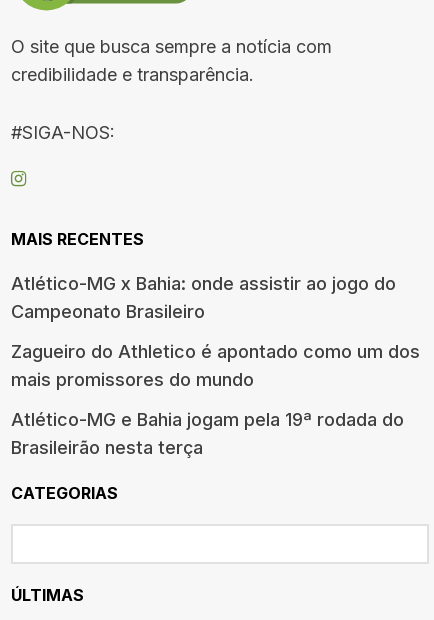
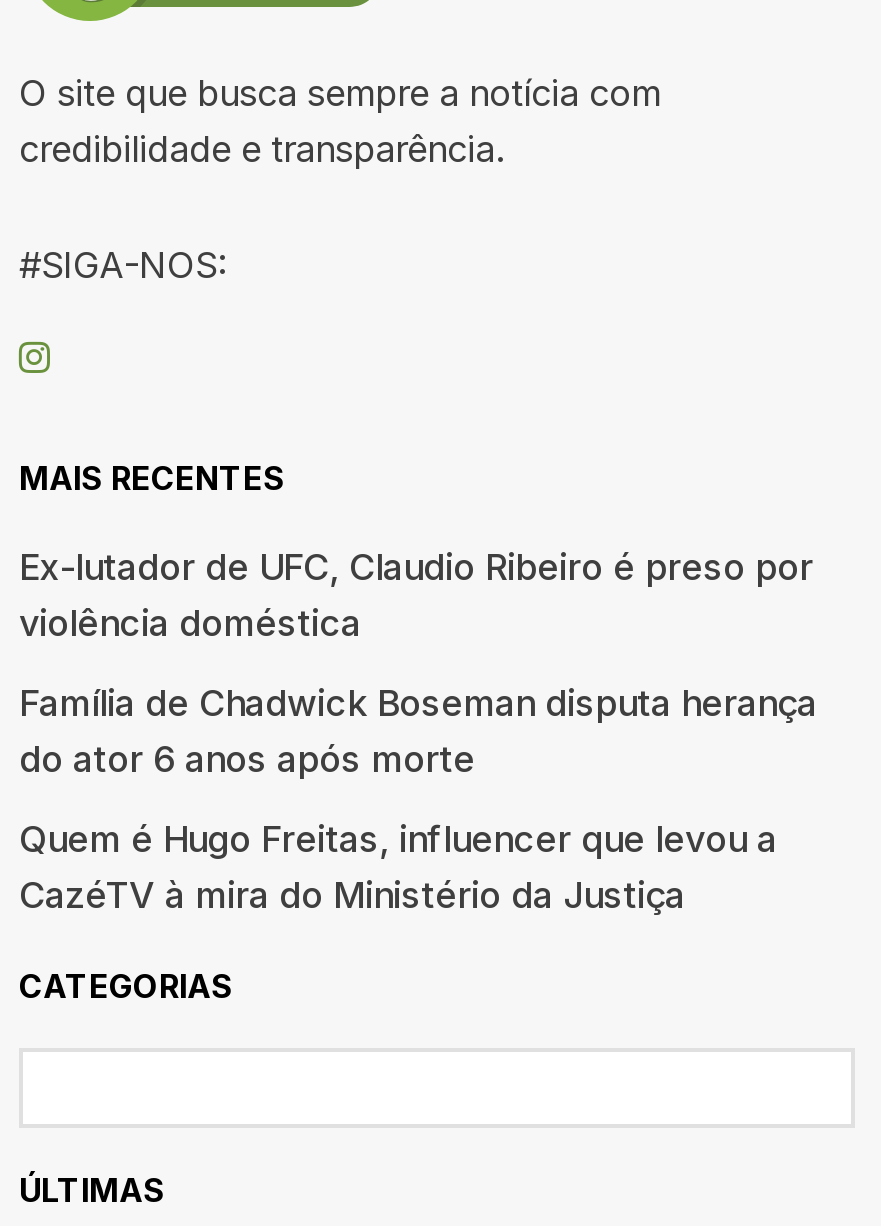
- Atlético-MG x Bahia: onde assistir ao jogo do
- Campeonato Brasileiro
+ Ex-lutador de UFC, Claudio Ribeiro é preso por
+ violência doméstica

- Zagueiro do Athletico é apontado como um dos
- mais promissores do mundo
+ Família de Chadwick Boseman disputa herança
+ do ator 6 anos após morte

- Atlético-MG e Bahia jogam pela 19ª rodada do
- Brasileirão nesta terça
+ Quem é Hugo Freitas, influencer que levou a
+ CazéTV à mira do Ministério da Justiça
